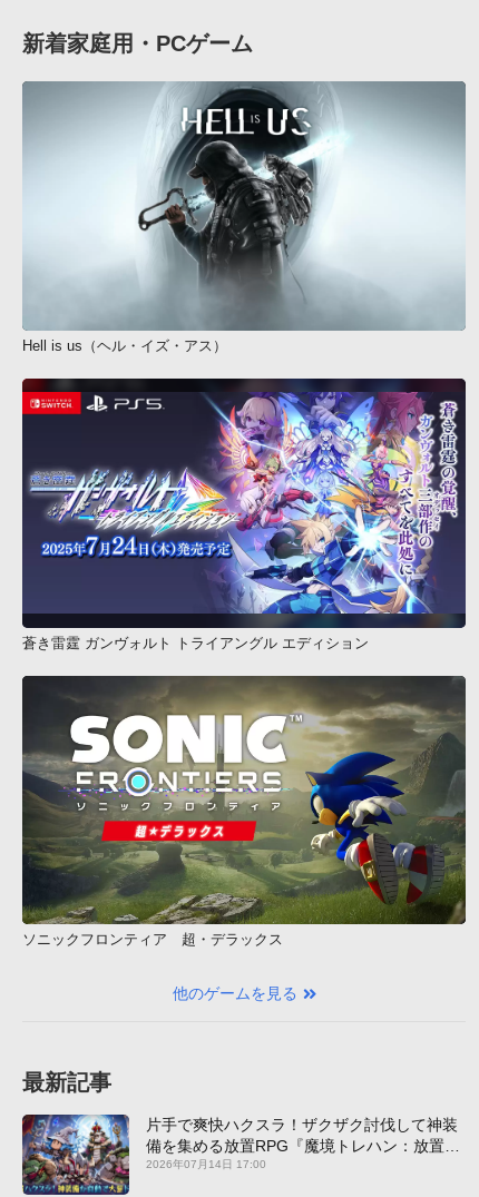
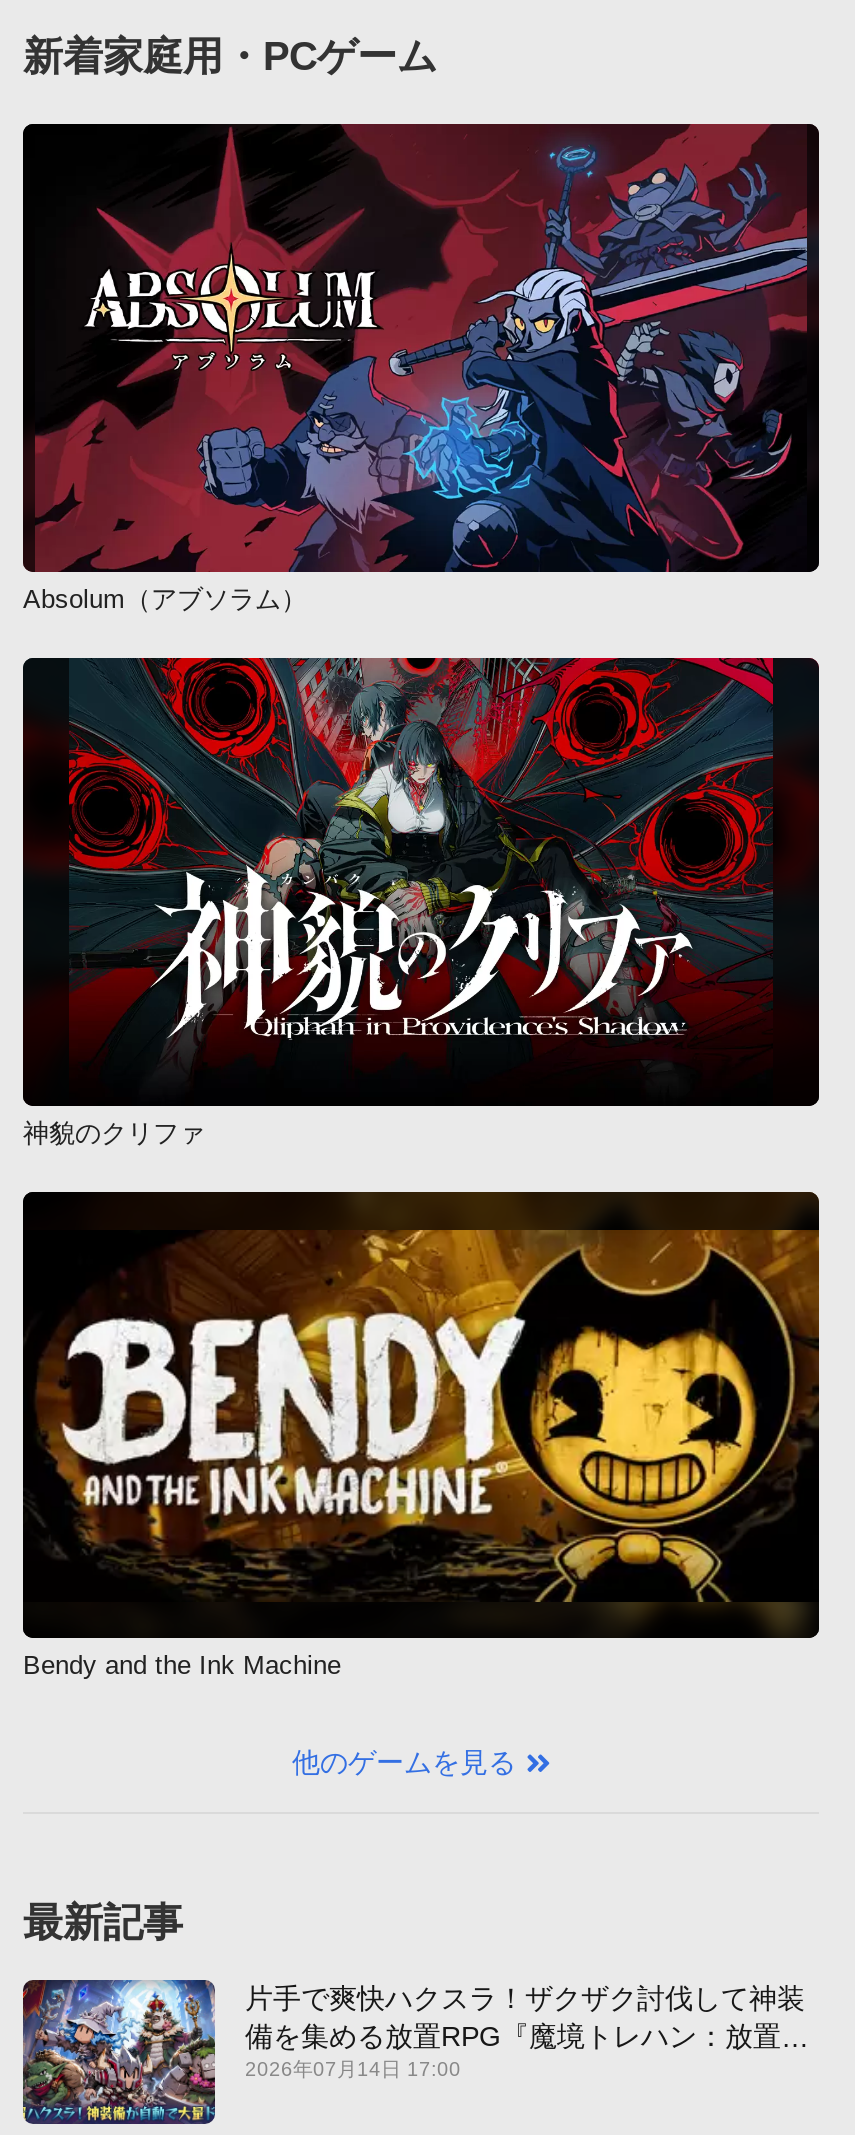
- [image]
- Hell is us（ヘル・イズ・アス）
+ [image]
+ Absolum（アブソラム）

- [image]
- 蒼き雷霆 ガンヴォルト トライアングル エディション
+ [image]
+ 神貌のクリファ

- [image]
- ソニックフロンティア 超・デラックス
+ [image]
+ Bendy and the Ink Machine
